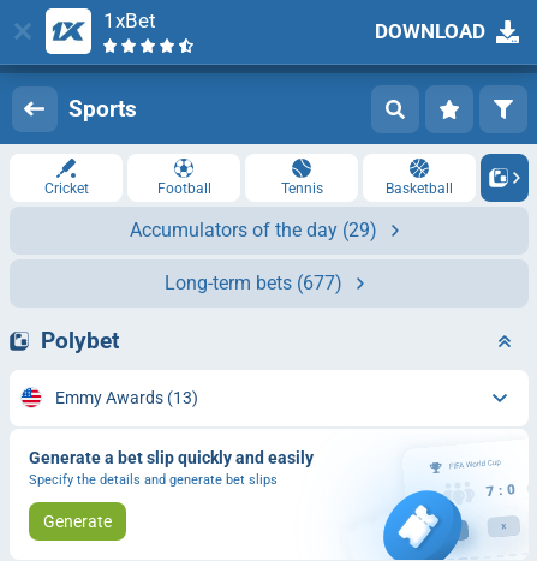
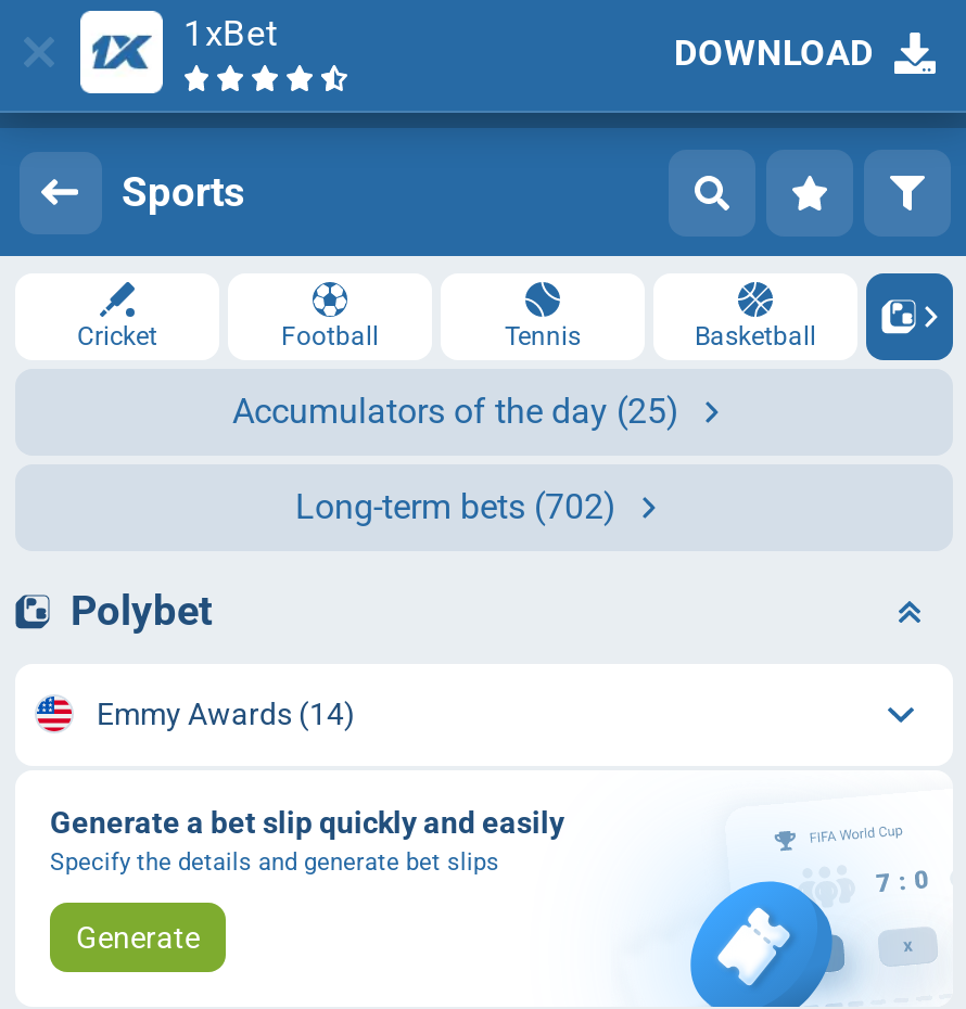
- Accumulators of the day (29)
+ Accumulators of the day (25)

- Long-term bets (677)
+ Long-term bets (702)

- Emmy Awards (13)
+ Emmy Awards (14)
